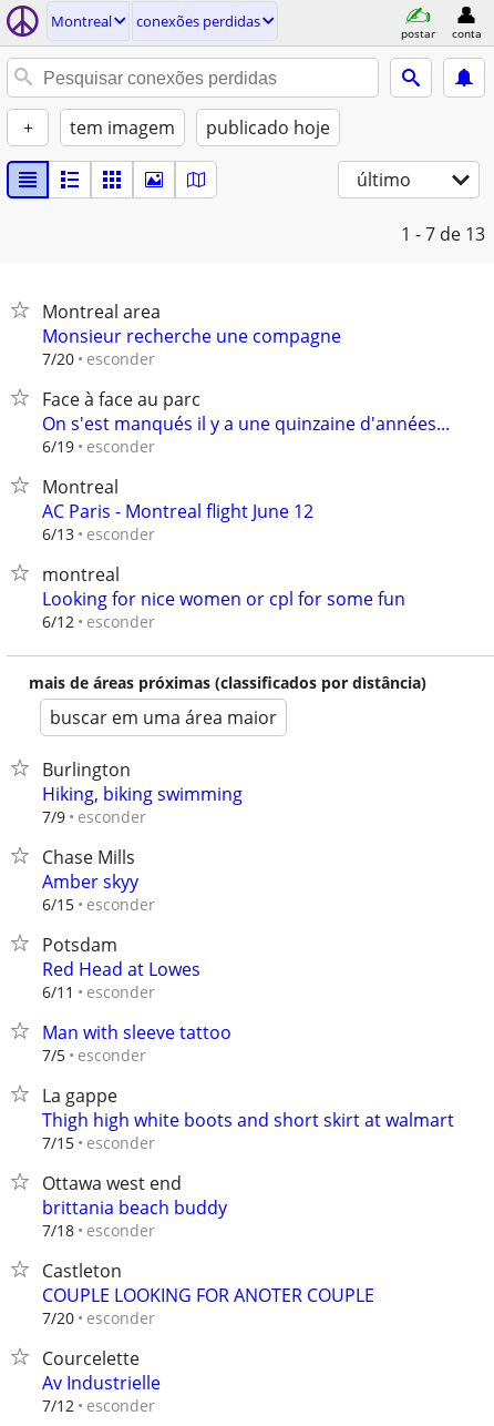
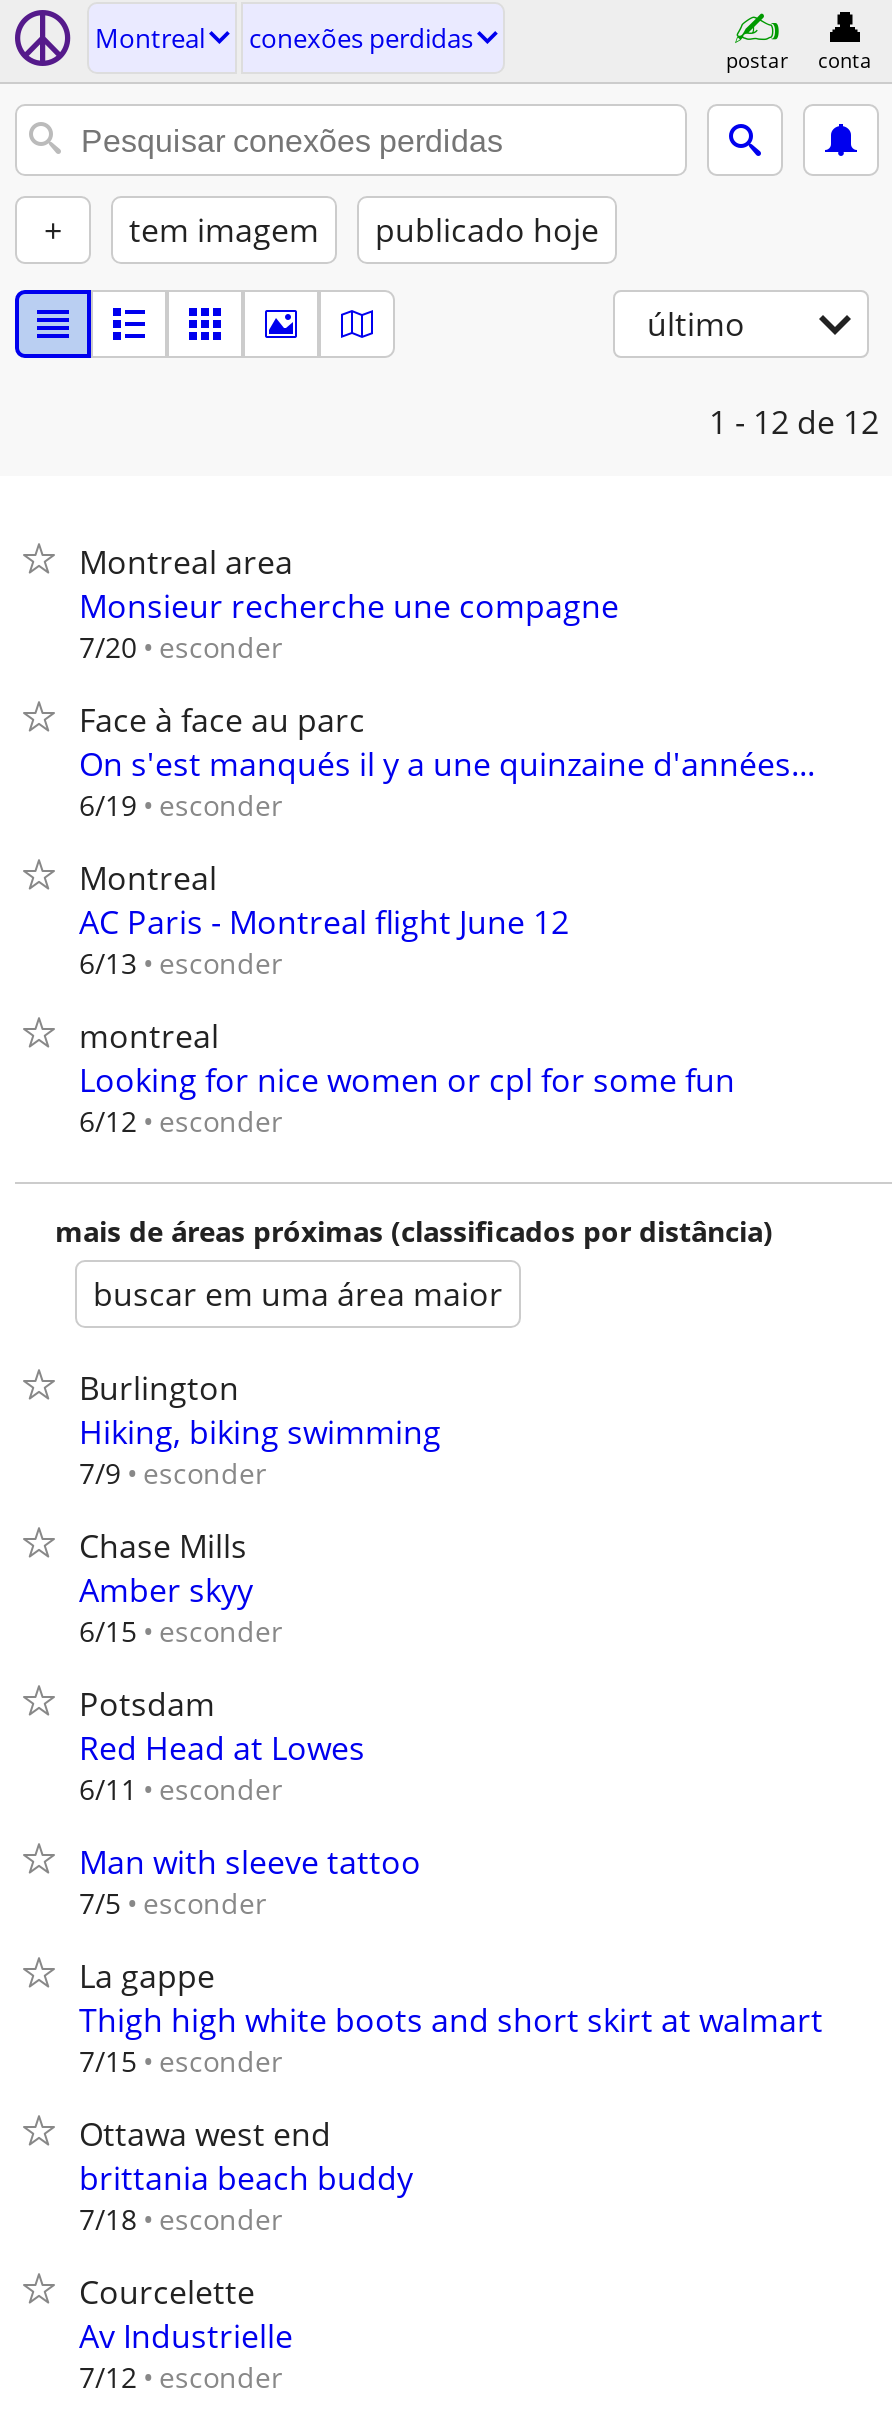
- 1 - 7 de 13
+ 1 - 12 de 12

- Castleton
- COUPLE LOOKING FOR ANOTER COUPLE
- 7/20 esconder
